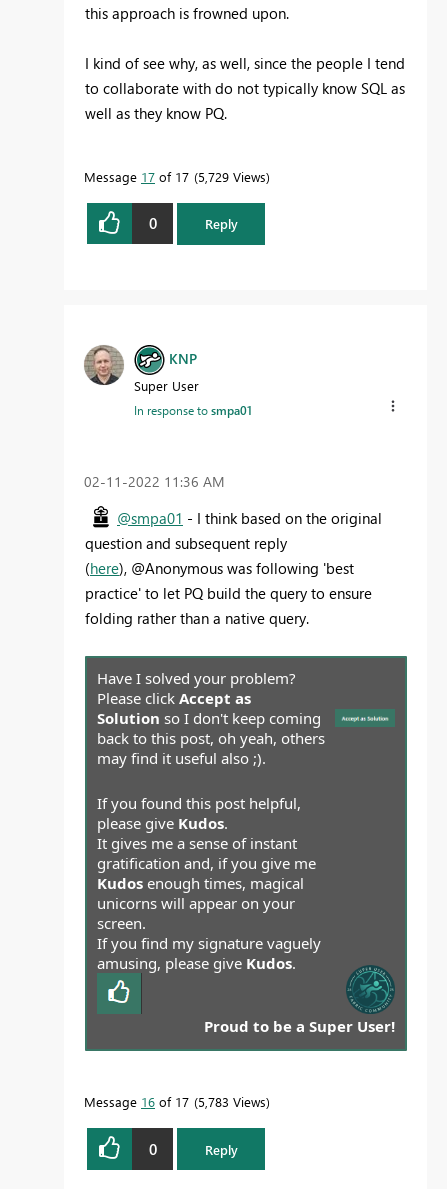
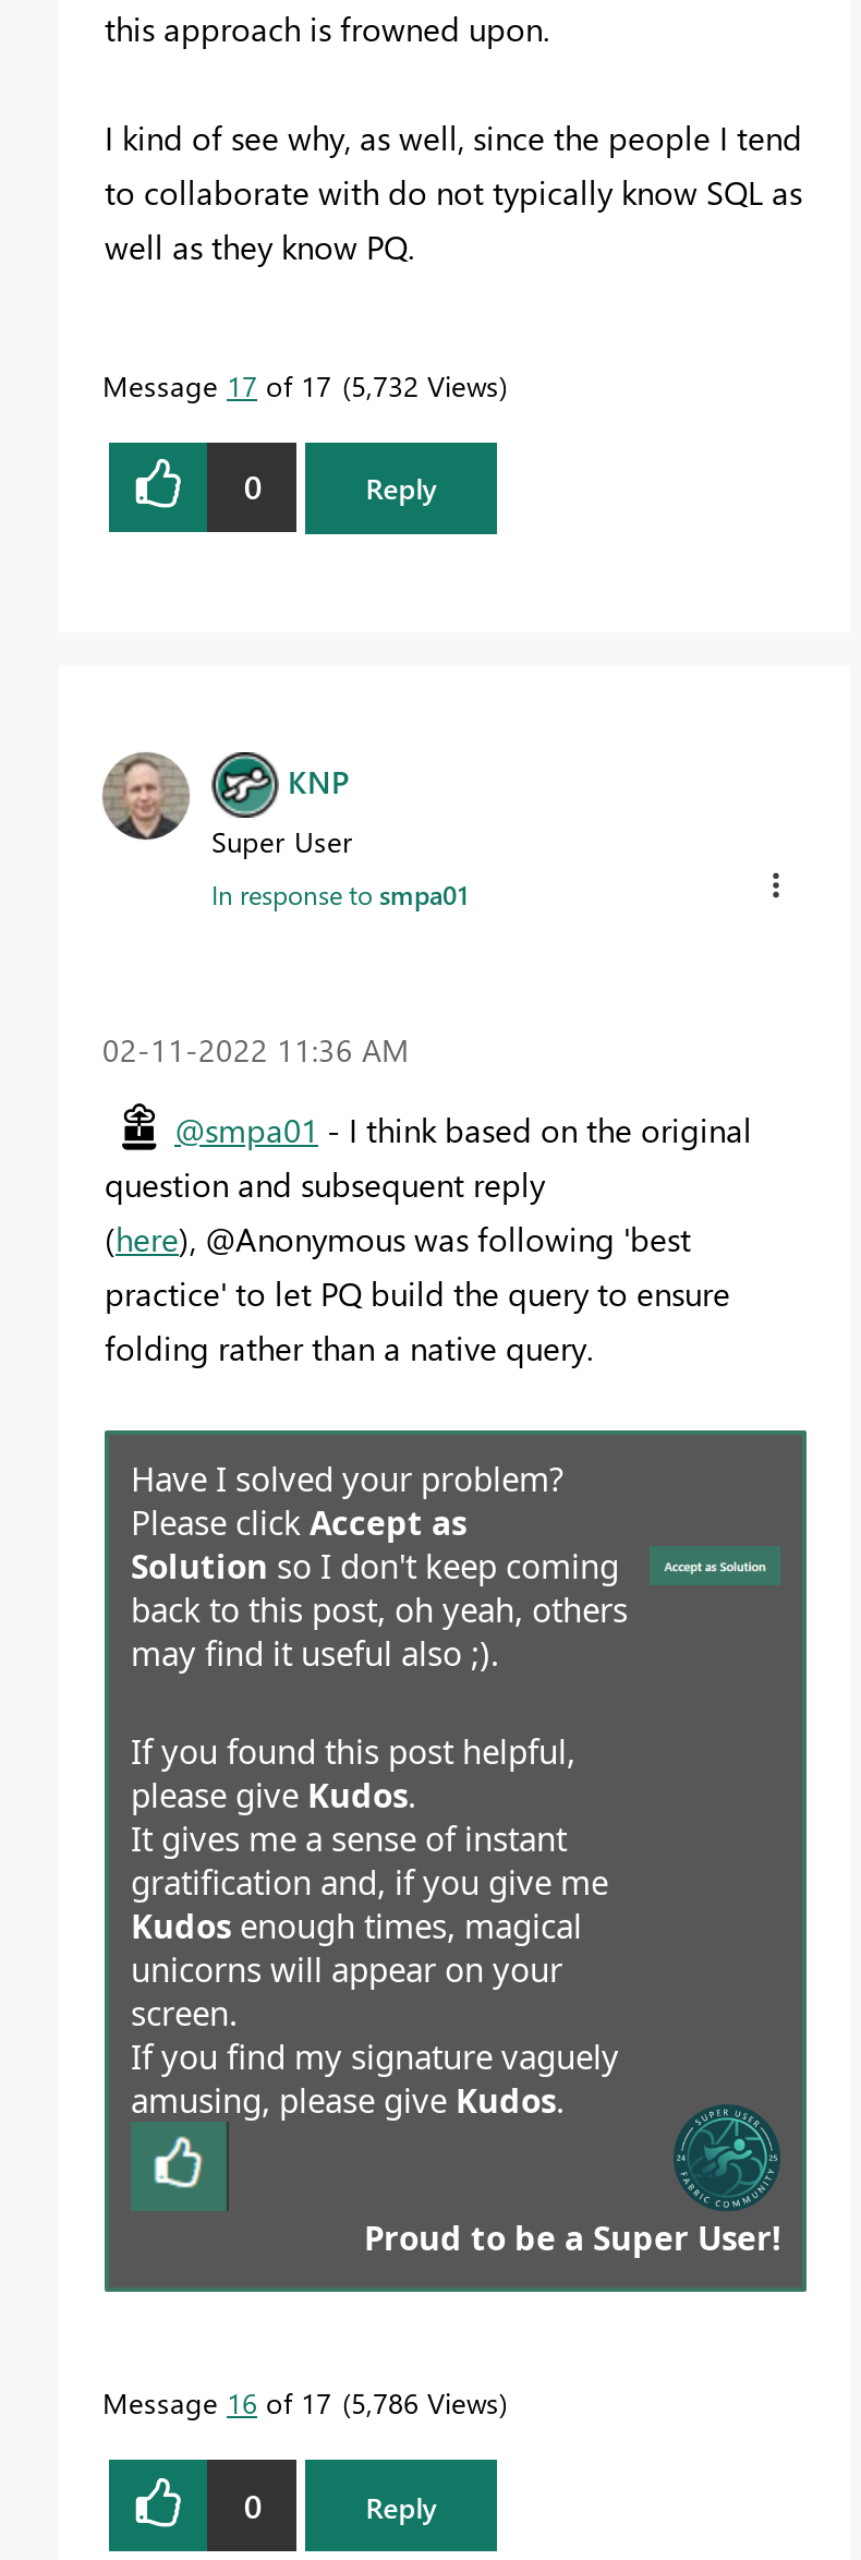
- Message 17 of 17 5,729 Views
+ Message 17 of 17 5,732 Views

- Message 16 of 17 5,783 Views
+ Message 16 of 17 5,786 Views
